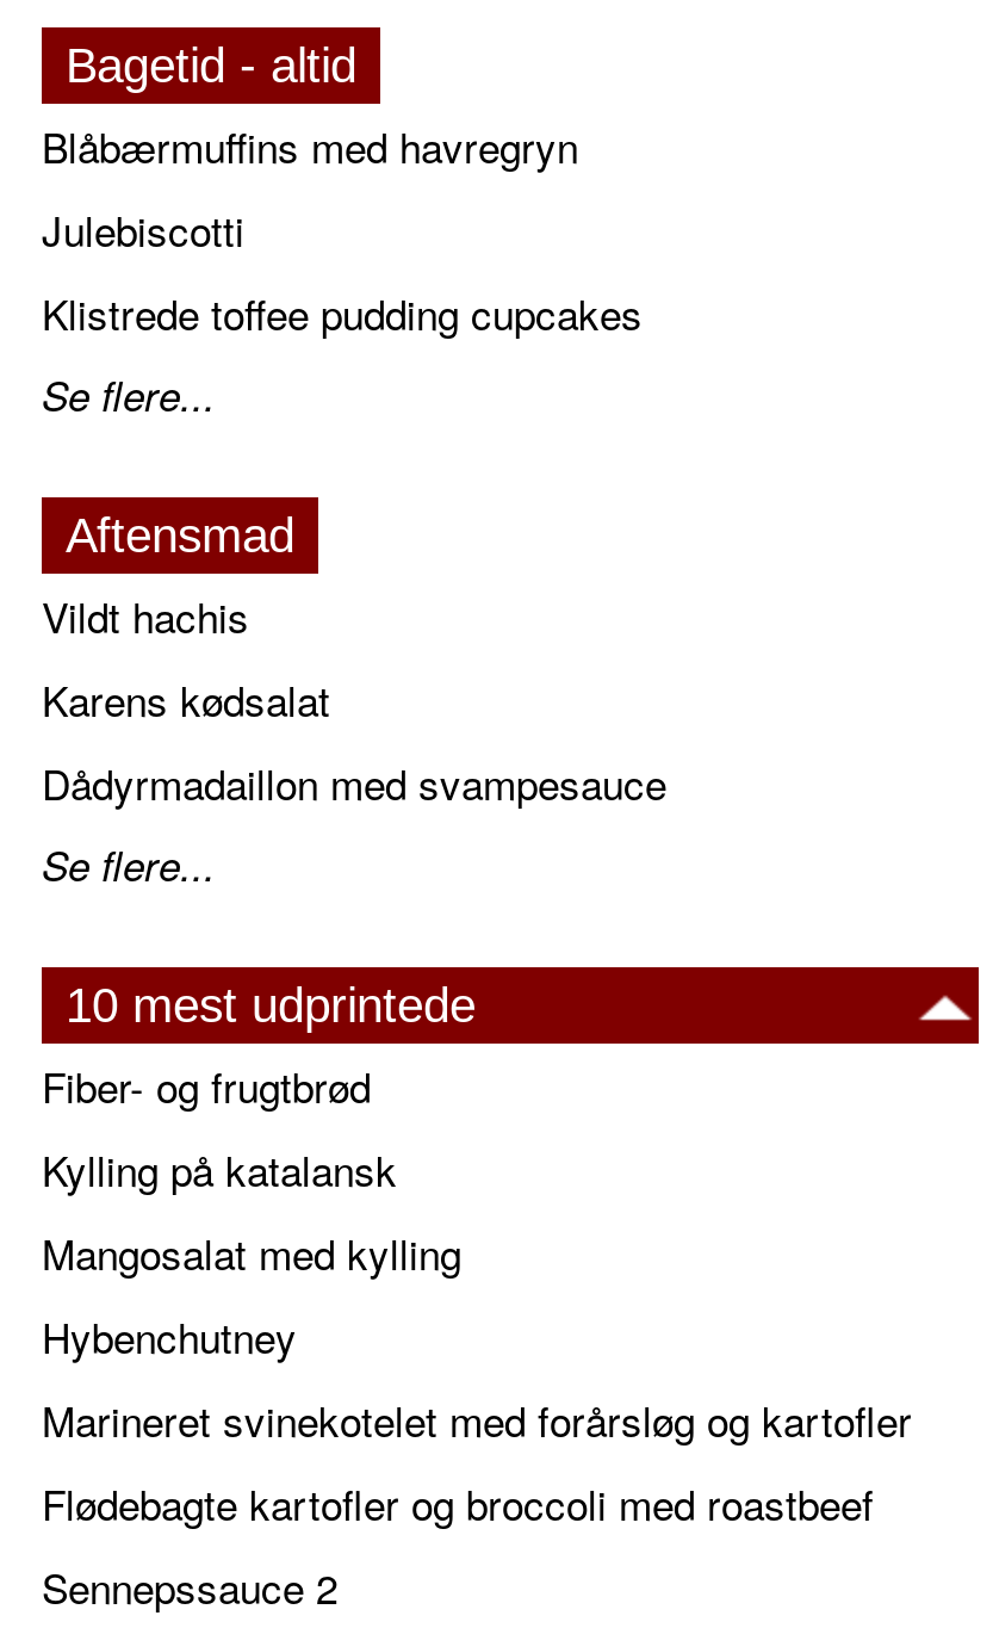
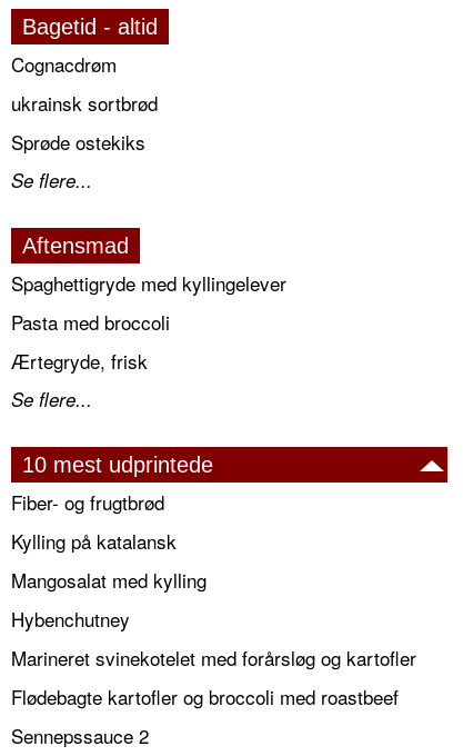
- Blåbærmuffins med havregryn
- Julebiscotti
- Klistrede toffee pudding cupcakes
+ Cognacdrøm
+ ukrainsk sortbrød
+ Sprøde ostekiks

- Vildt hachis
- Karens kødsalat
- Dådyrmadaillon med svampesauce
+ Spaghettigryde med kyllingelever
+ Pasta med broccoli
+ Ærtegryde, frisk
